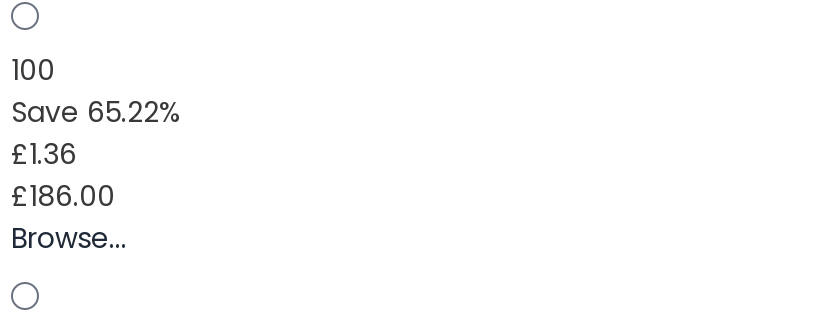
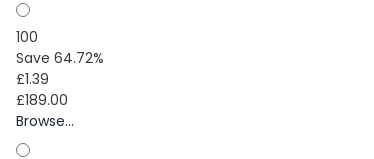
- Save 65.22%
+ Save 64.72%

- £1.36
+ £1.39

- £186.00
+ £189.00
